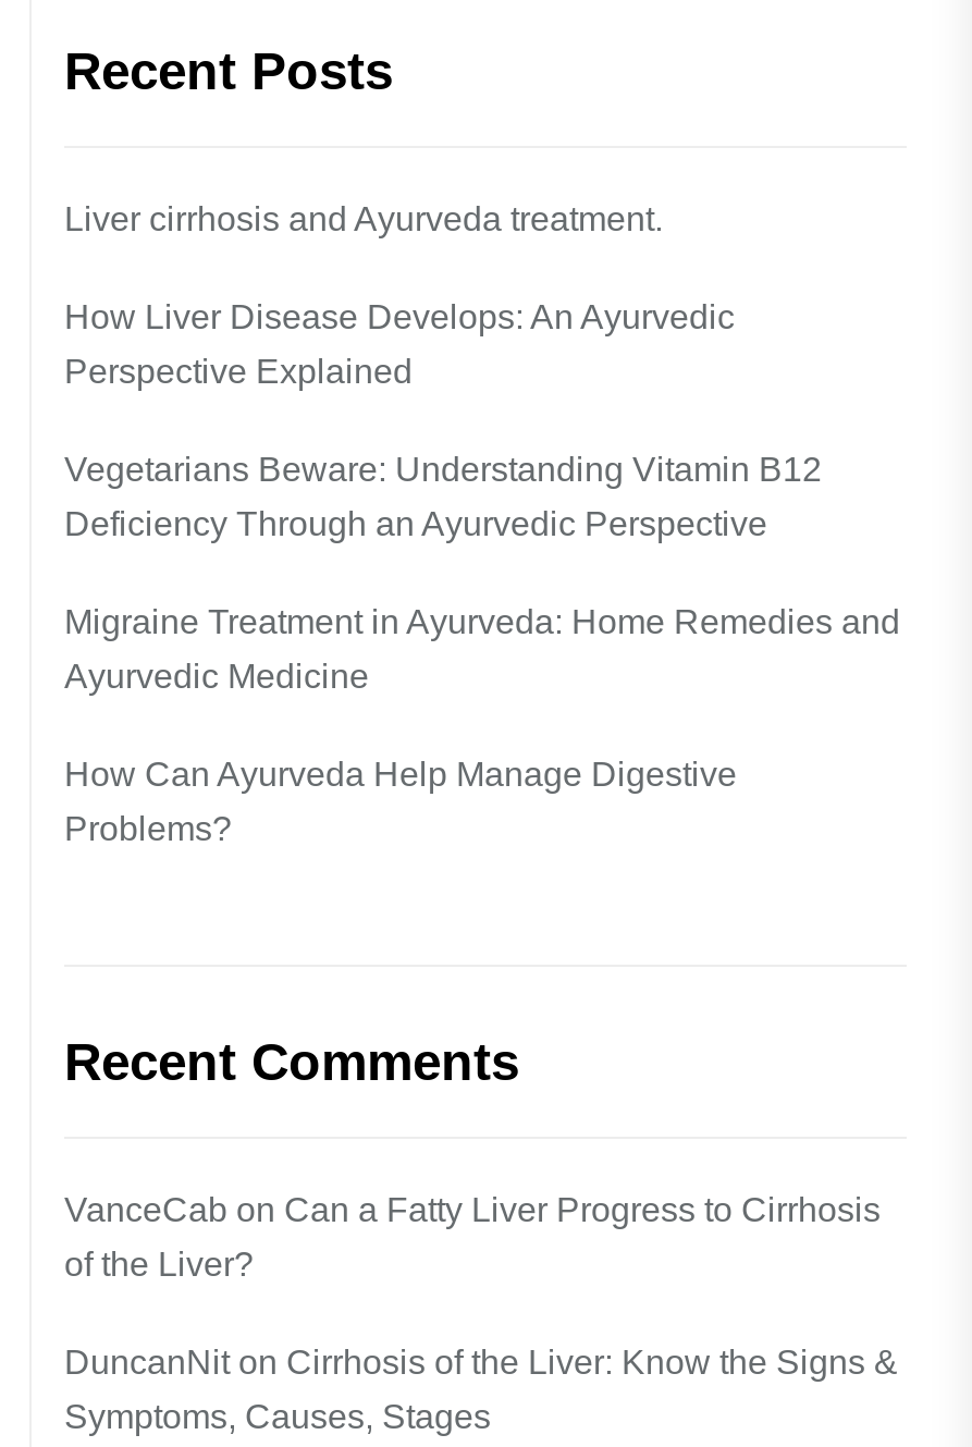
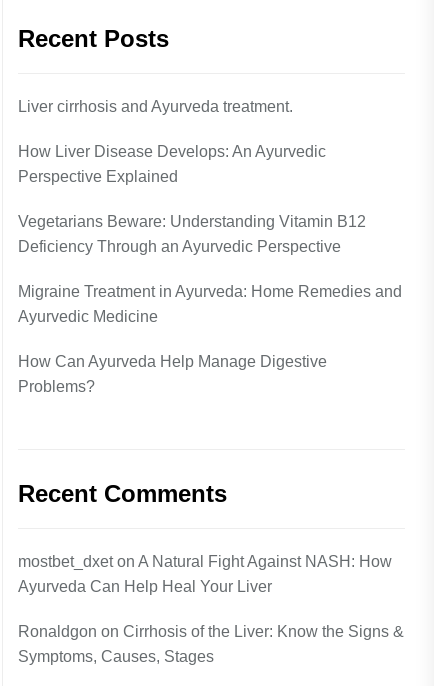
- VanceCab on Can a Fatty Liver Progress to Cirrhosis
+ mostbet_dxet on A Natural Fight Against NASH: How

- of the Liver?
+ Ayurveda Can Help Heal Your Liver

- DuncanNit on Cirrhosis of the Liver: Know the Signs &
+ Ronaldgon on Cirrhosis of the Liver: Know the Signs &
